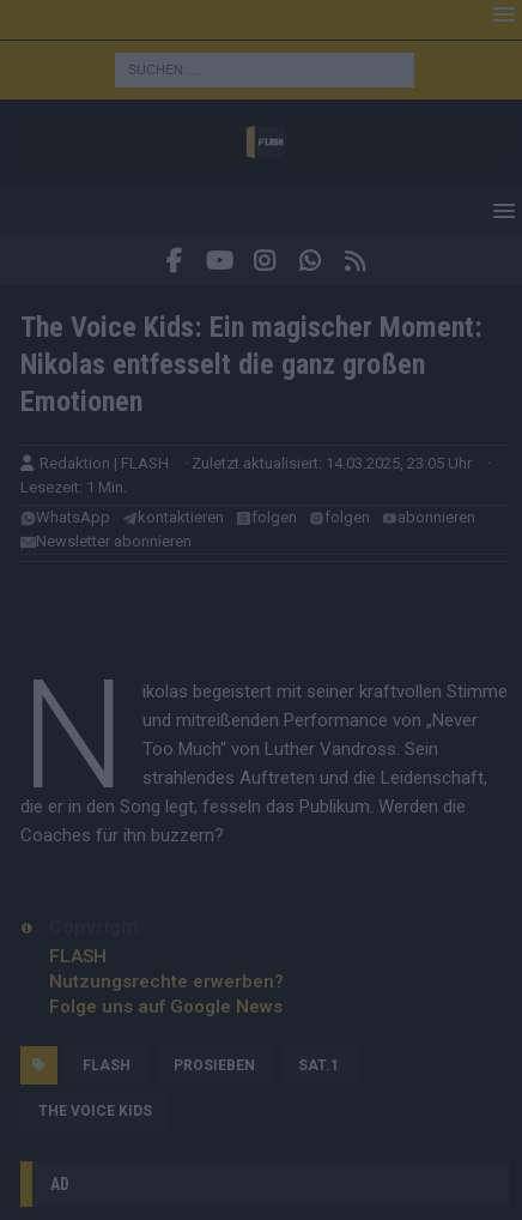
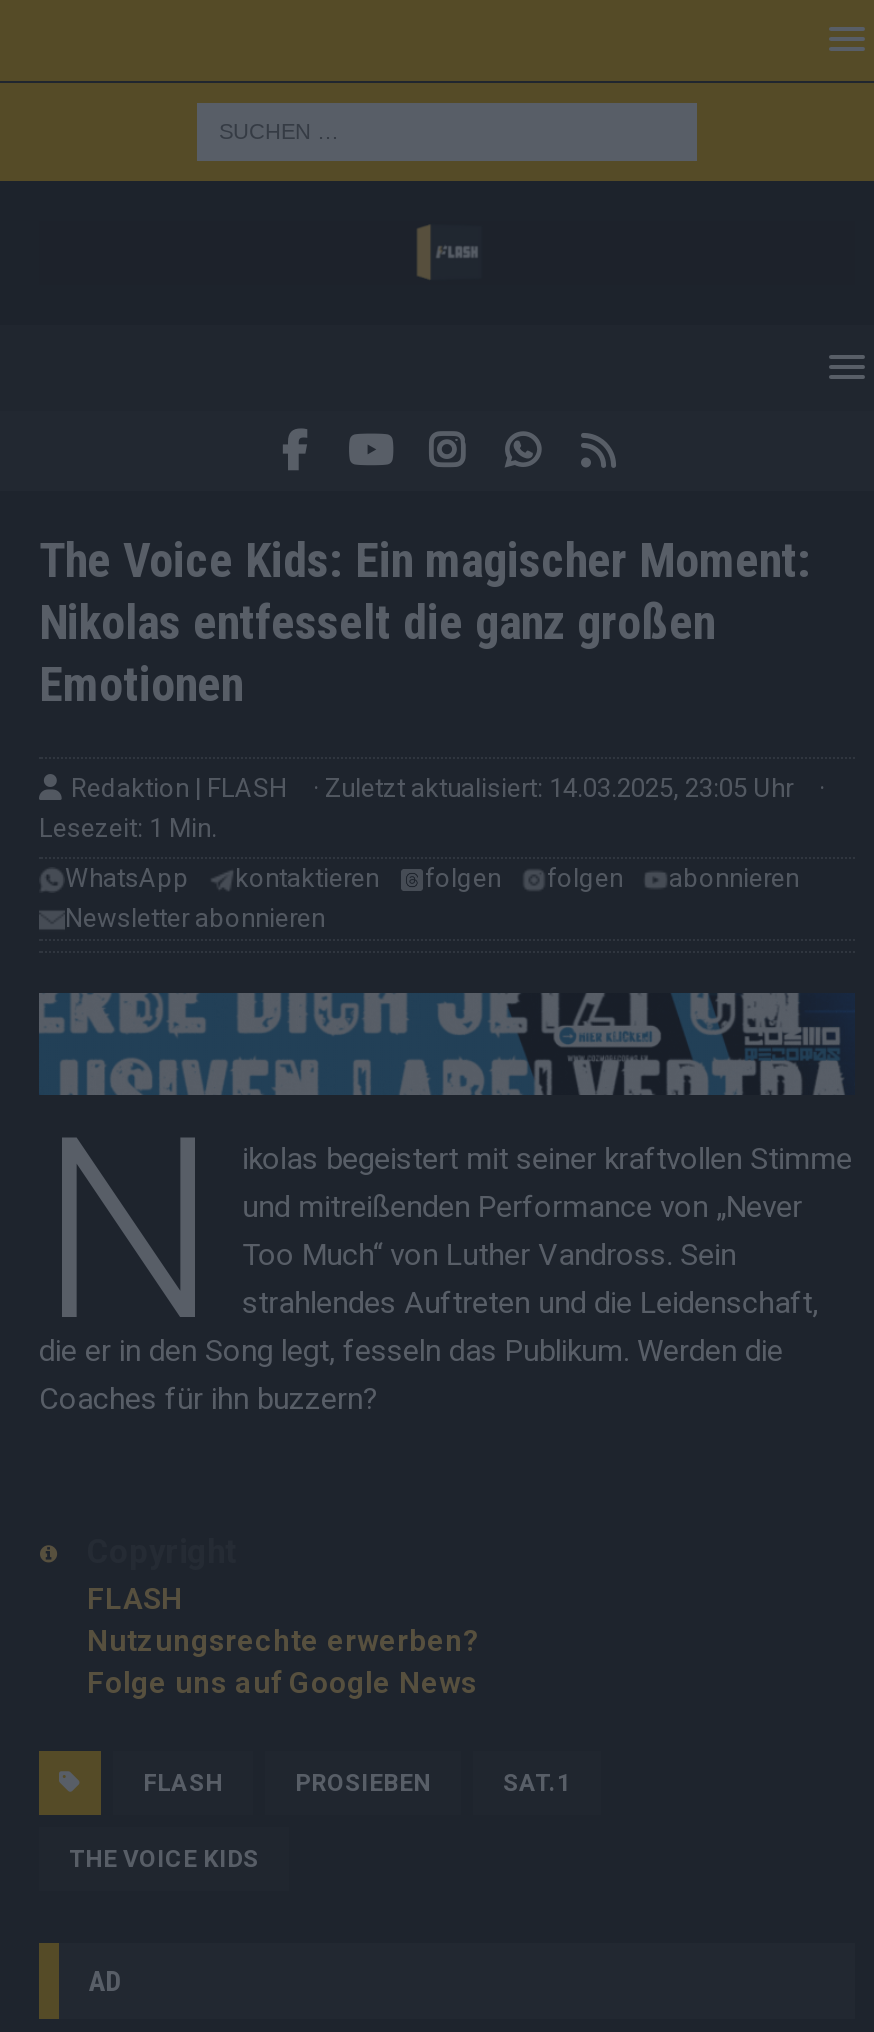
+ [image]
